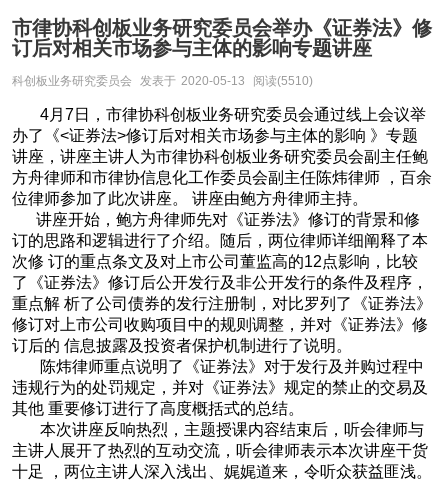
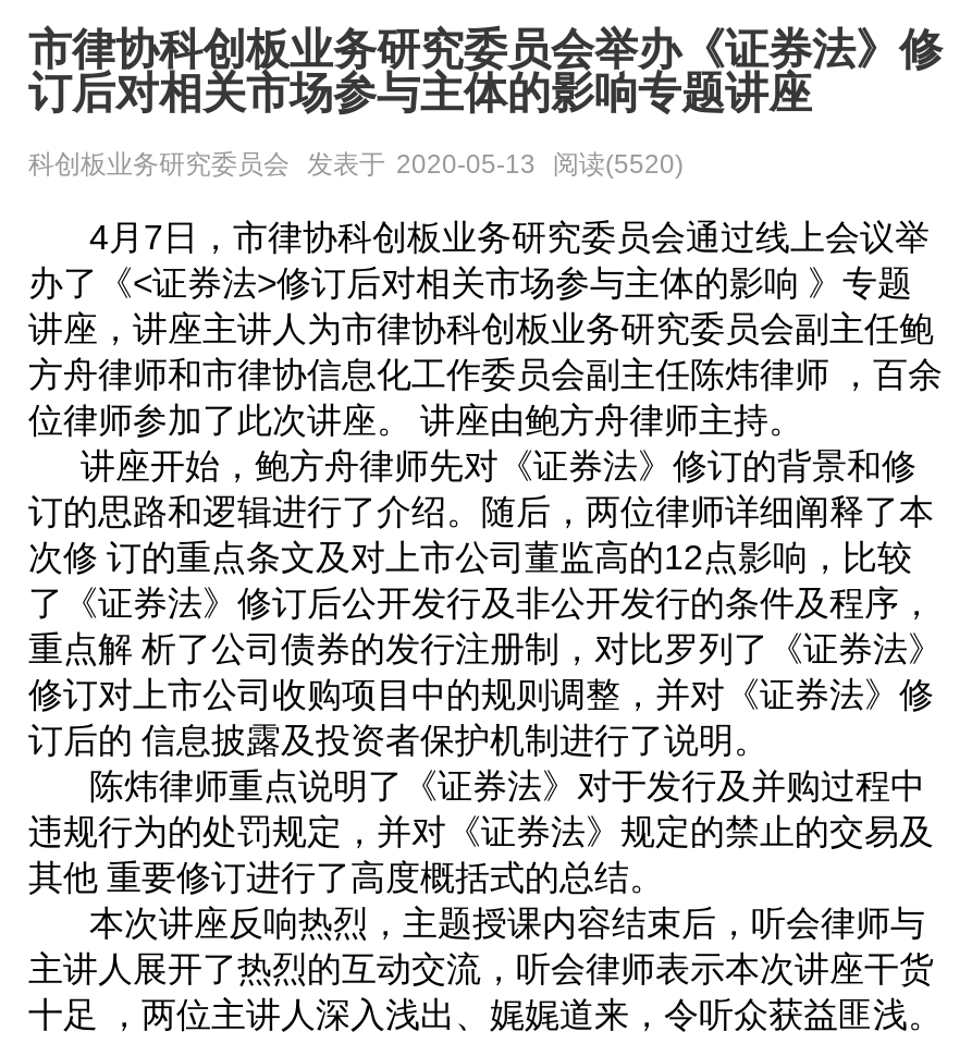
- 科创板业务研究委员会 发表于 2020-05-13 阅读(5510)
+ 科创板业务研究委员会 发表于 2020-05-13 阅读(5520)
